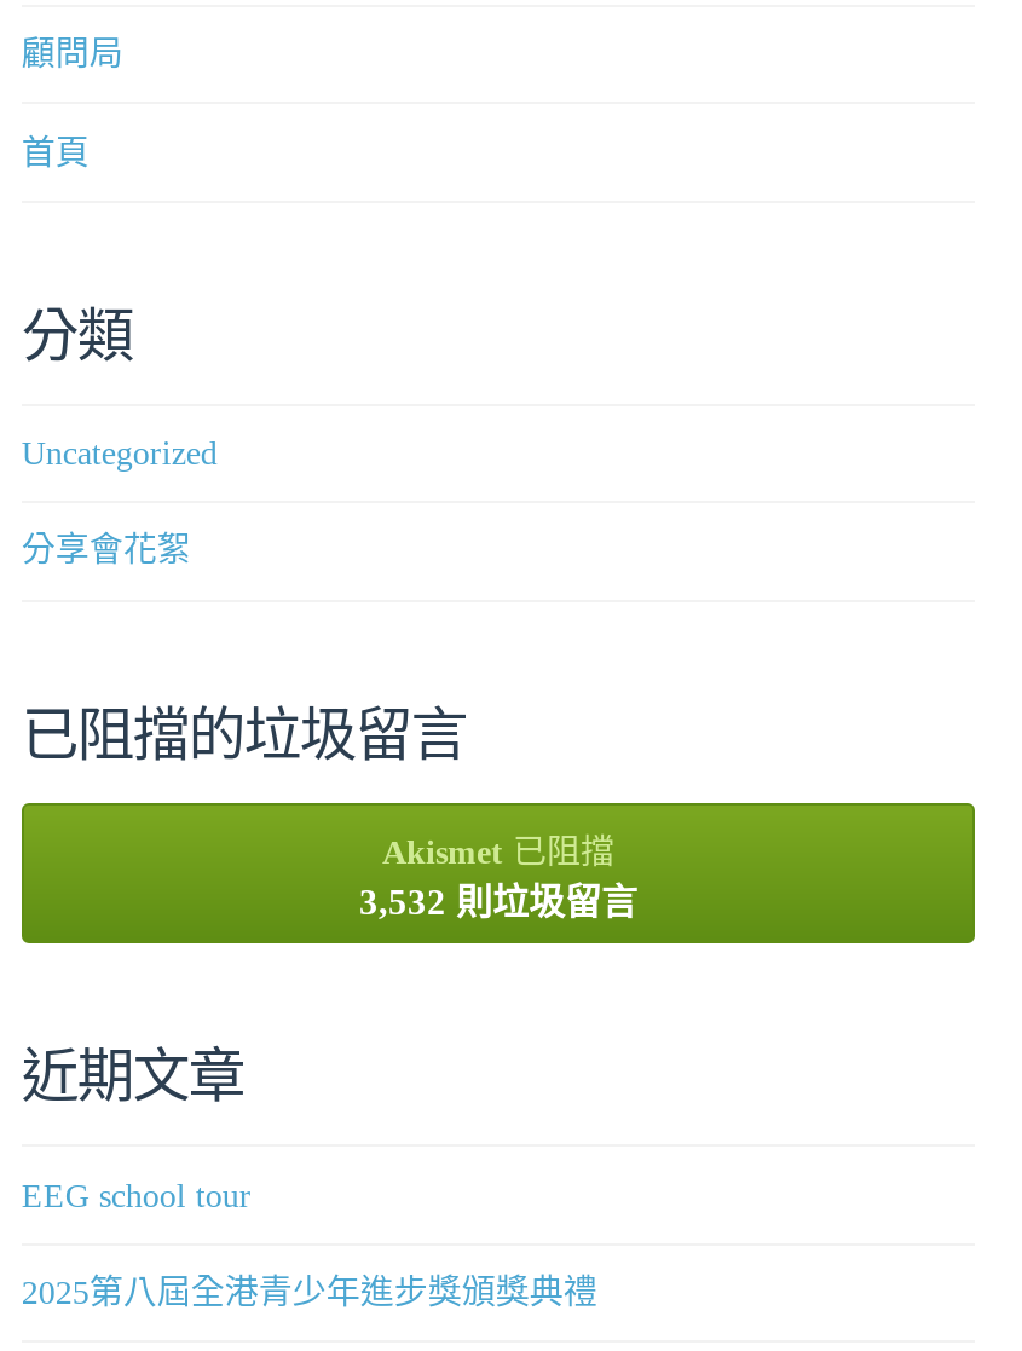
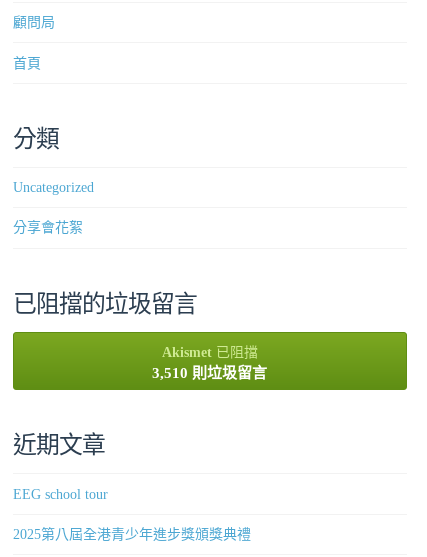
- 3,532 則垃圾留言
+ 3,510 則垃圾留言
